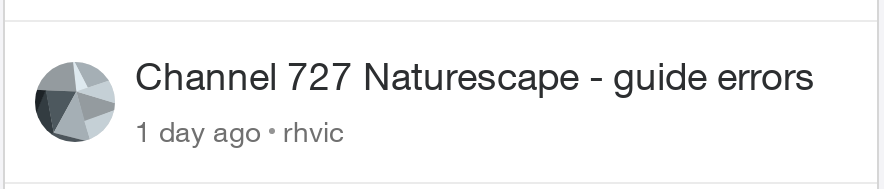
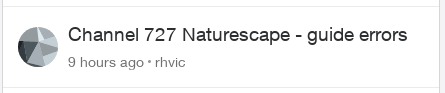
- 1 day ago rhvic
+ 9 hours ago rhvic
